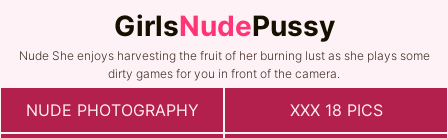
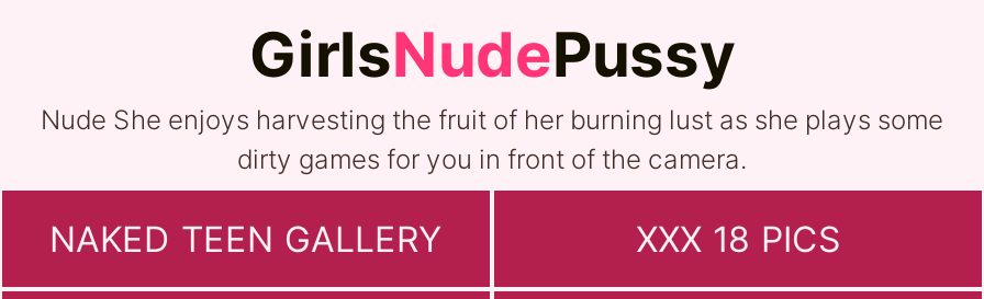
- NUDE PHOTOGRAPHY
+ NAKED TEEN GALLERY
